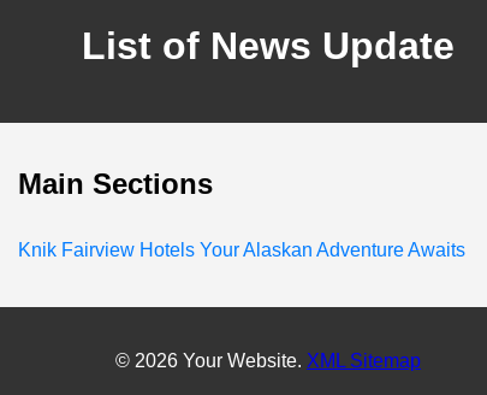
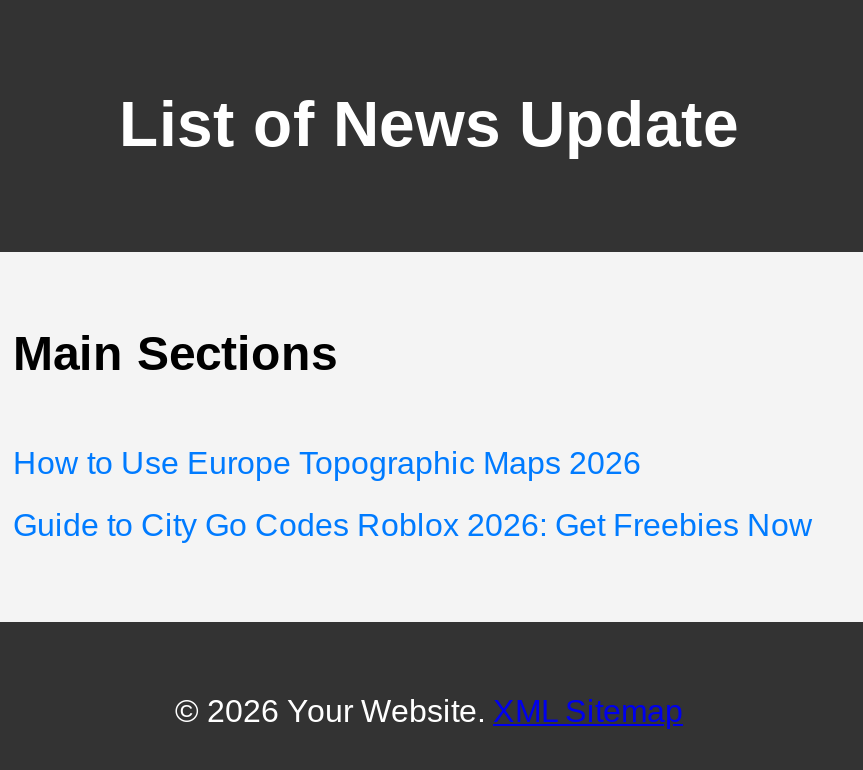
- Knik Fairview Hotels Your Alaskan Adventure Awaits
+ How to Use Europe Topographic Maps 2026
+ Guide to City Go Codes Roblox 2026: Get Freebies Now
